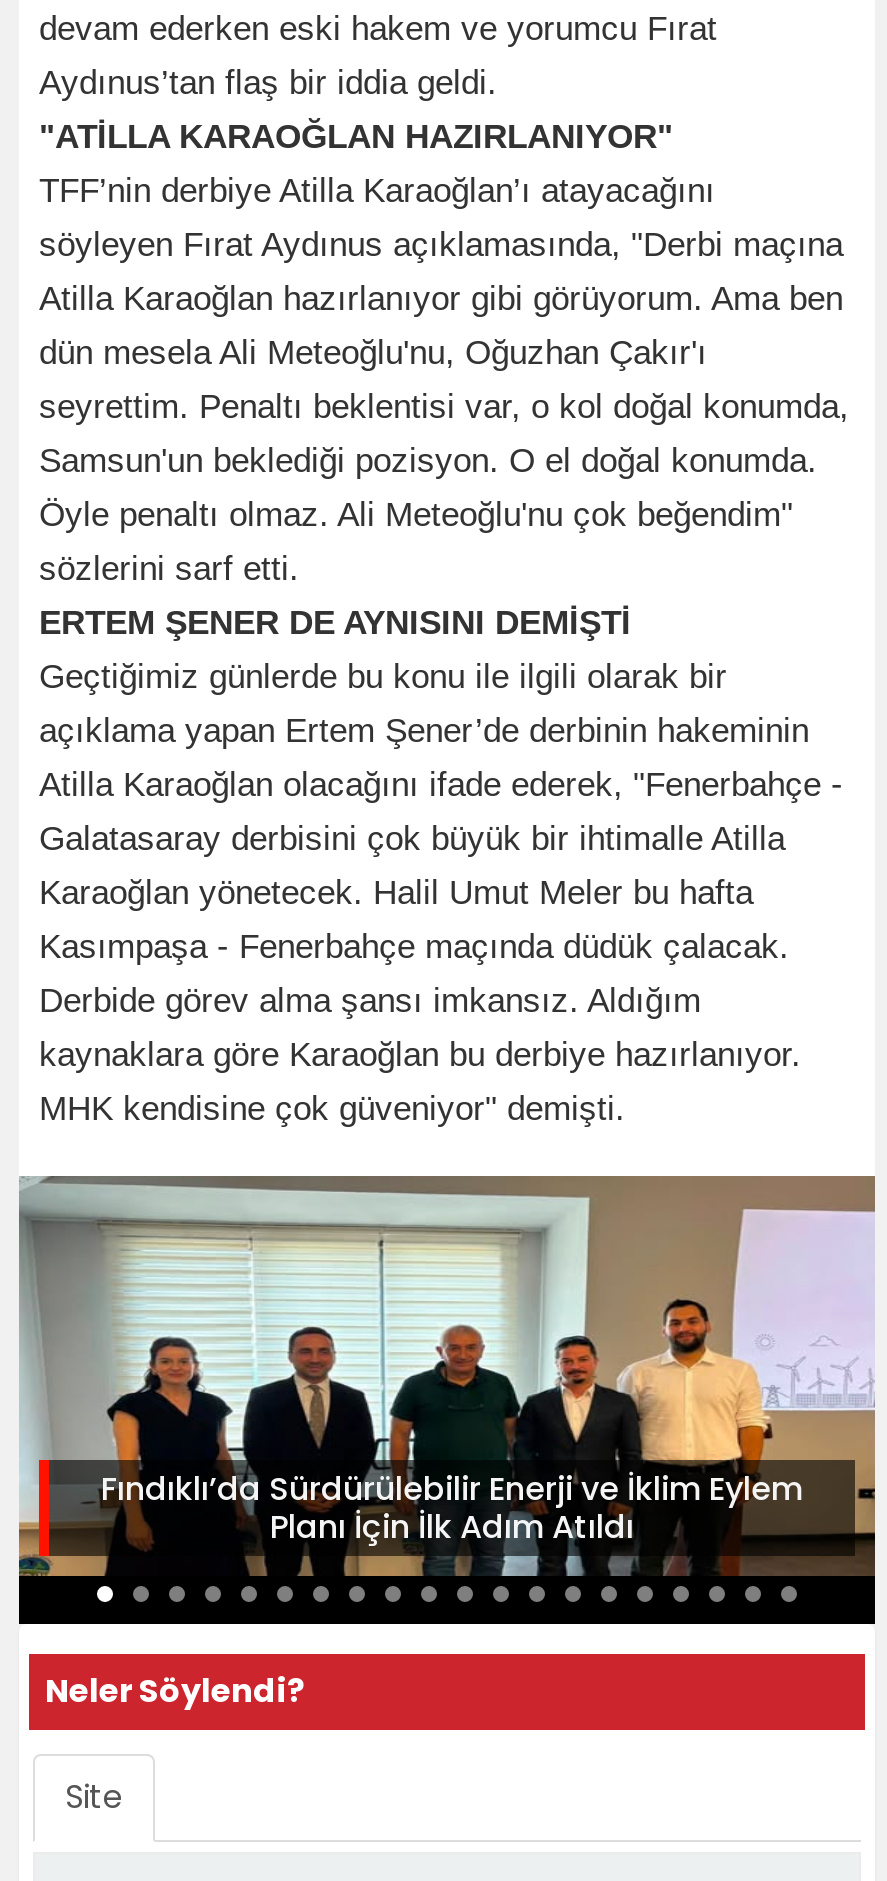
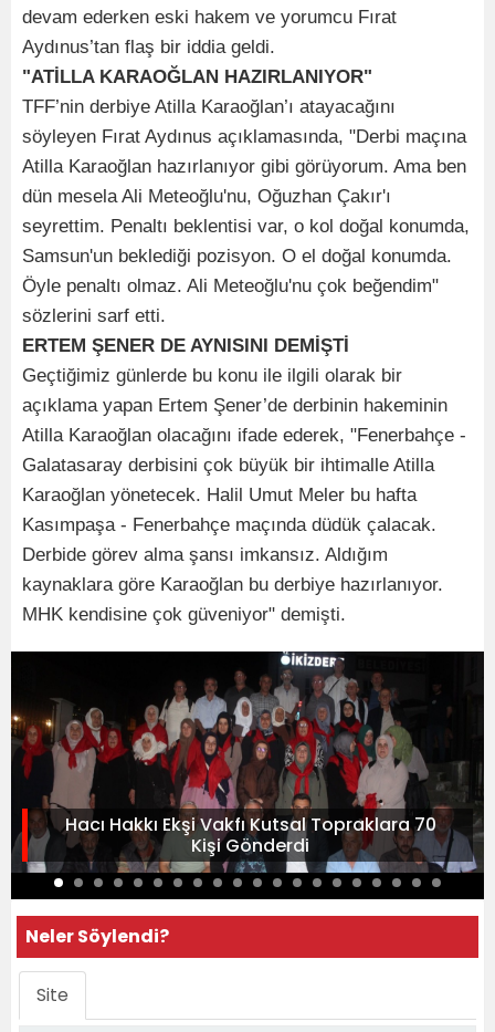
- [image]
- Fındıklı’da Sürdürülebilir Enerji ve İklim Eylem
- Planı İçin İlk Adım Atıldı
+ [image]
+ Hacı Hakkı Ekşi Vakfı Kutsal Topraklara 70
+ Kişi Gönderdi
